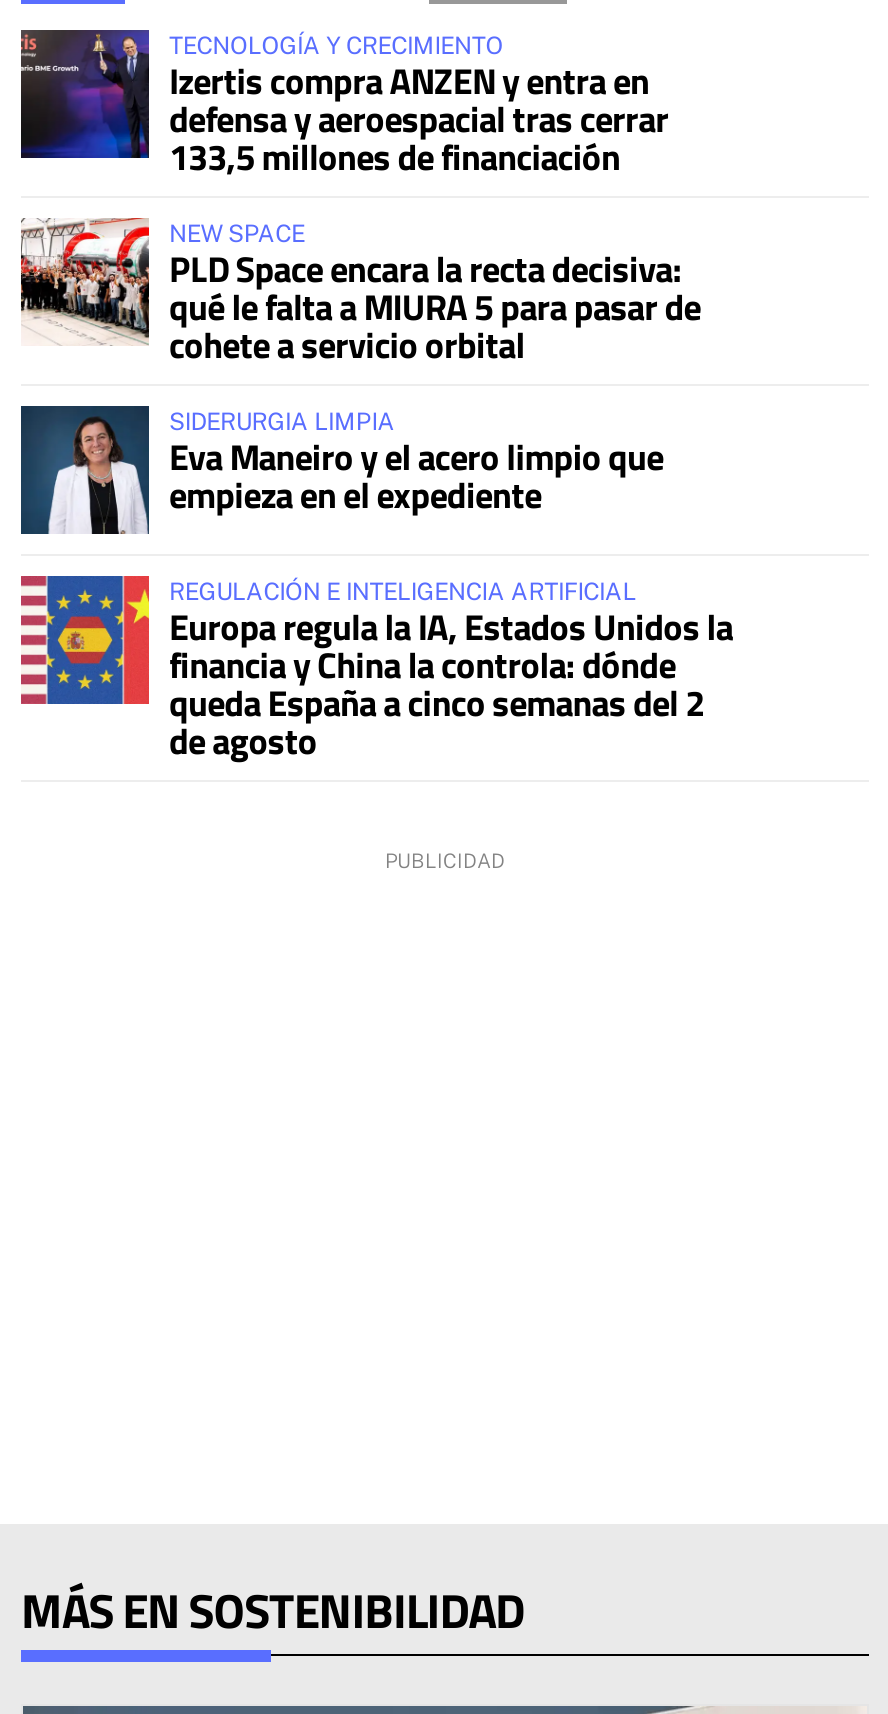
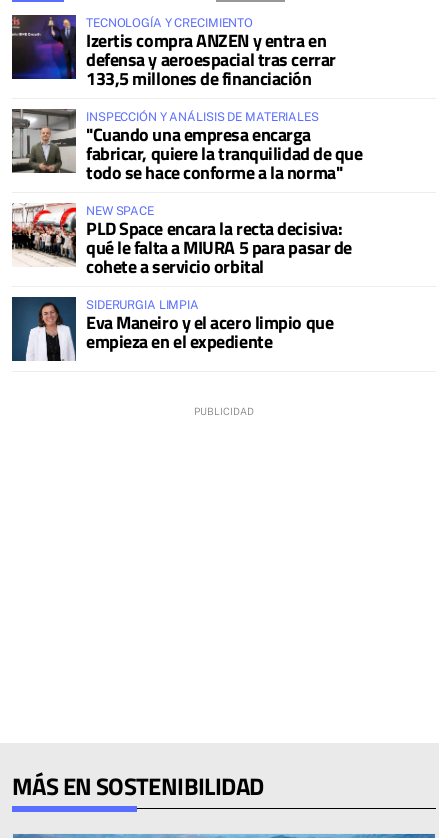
+ [image]
+ INSPECCIÓN Y ANÁLISIS DE MATERIALES
+ "Cuando una empresa encarga
+ fabricar, quiere la tranquilidad de que
+ todo se hace conforme a la norma"

moved down: [image] | NEW SPACE | PLD Space encara la recta decisiva: | qué le falta a MIURA 5 para pasar de | cohete a servicio orbital | SIDERURGIA LIMPIA | Eva Maneiro y el acero limpio que | empieza en el expediente

- [image]
- REGULACIÓN E INTELIGENCIA ARTIFICIAL
- Europa regula la IA, Estados Unidos la
- financia y China la controla: dónde
- queda España a cinco semanas del 2
- de agosto
